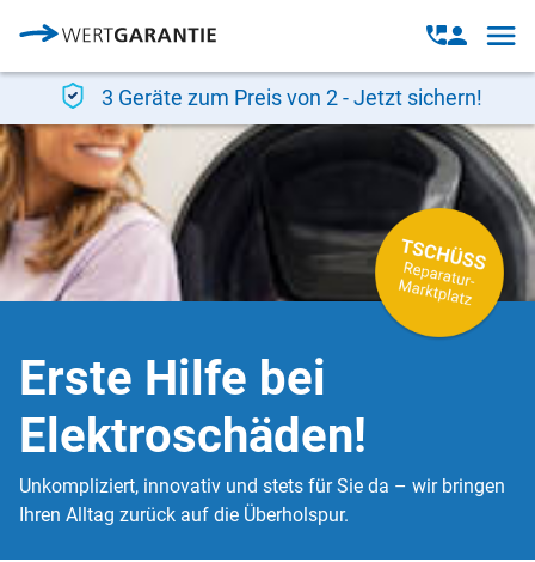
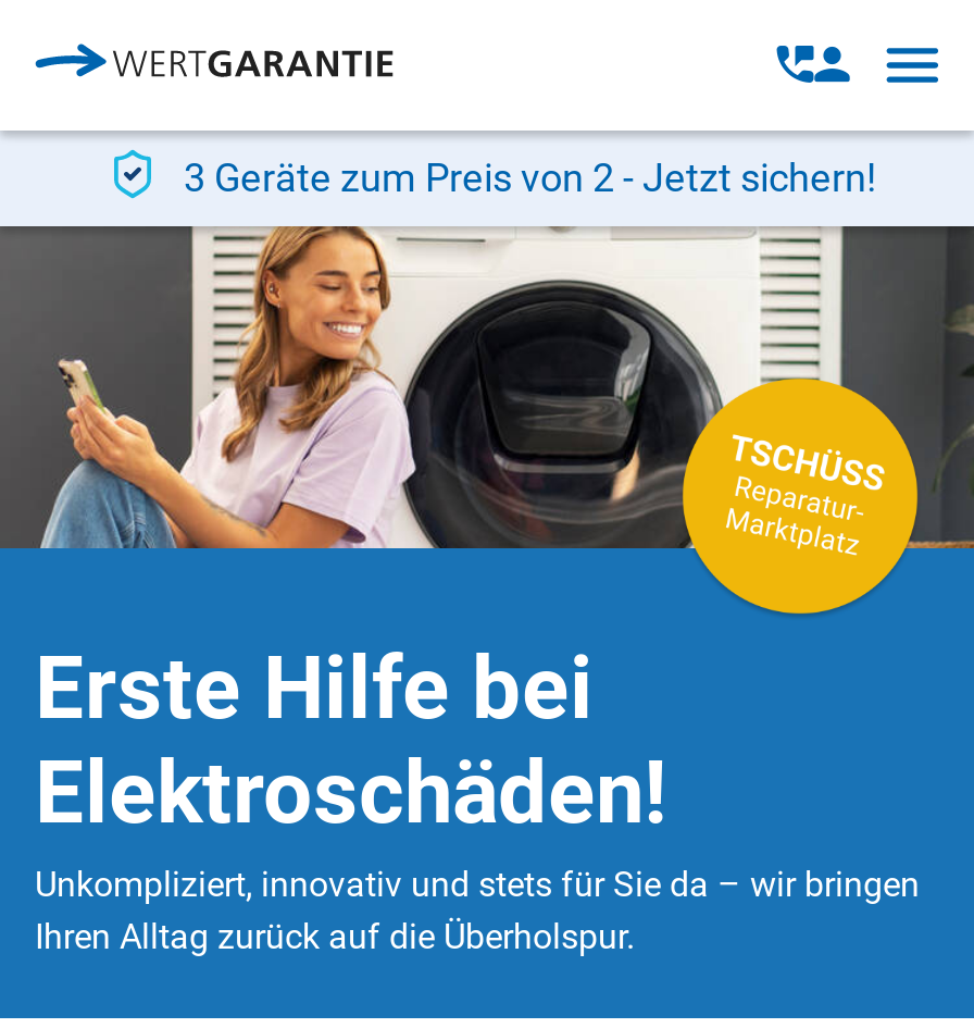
- [image]
+ [image]
